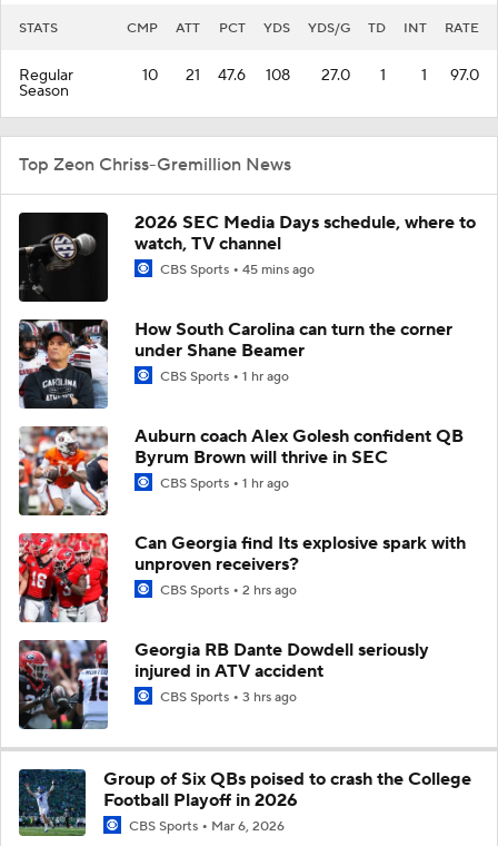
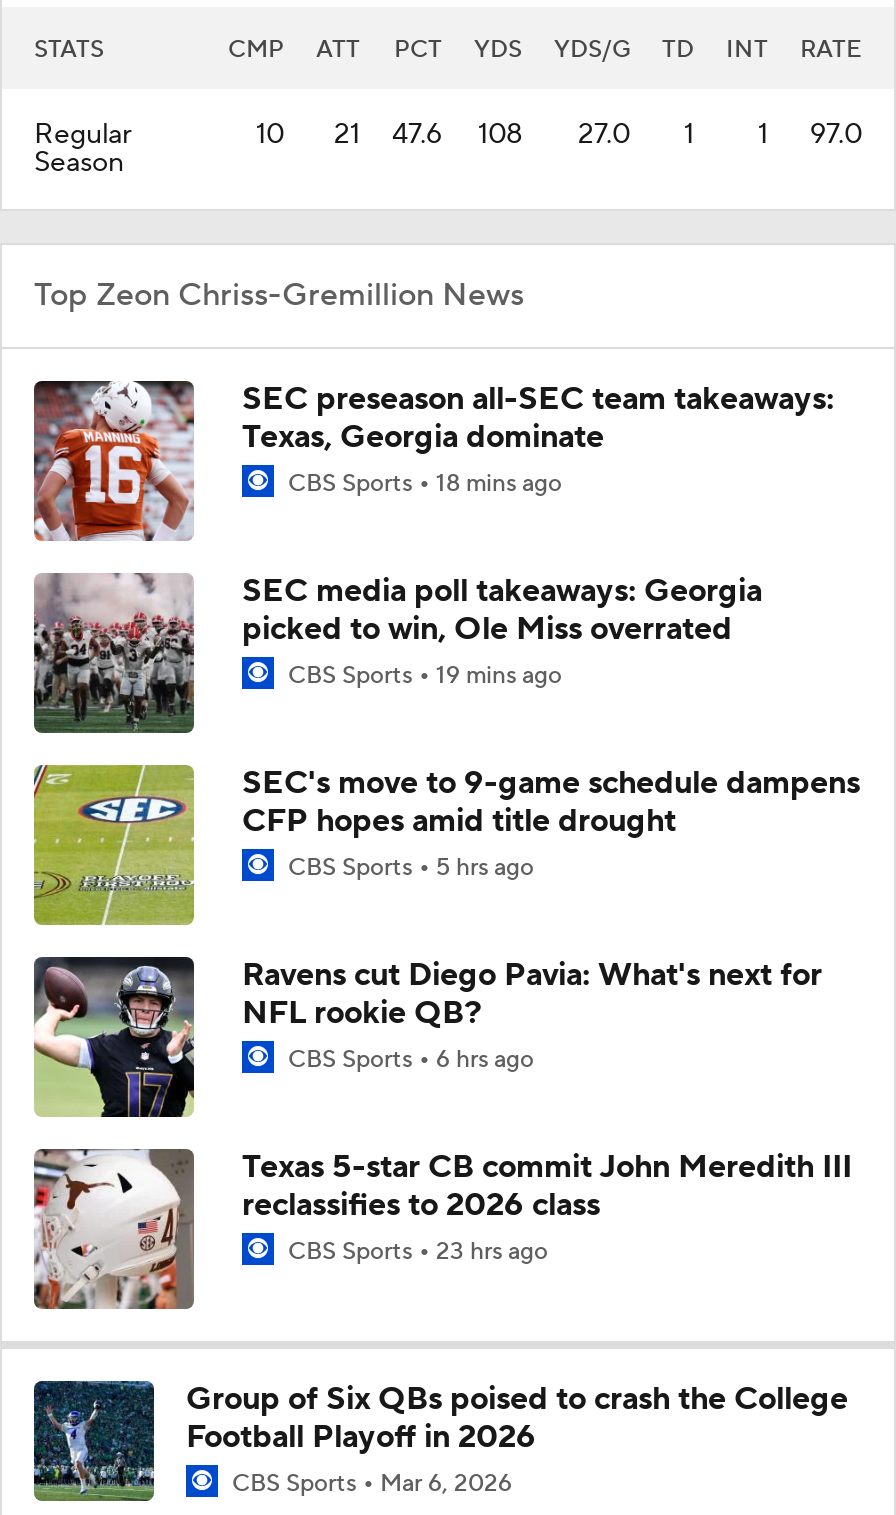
- [image]
- 2026 SEC Media Days schedule, where to
- watch, TV channel
- CBS Sports 45 mins ago
+ [image]
+ SEC preseason all-SEC team takeaways:
+ Texas, Georgia dominate
+ CBS Sports 18 mins ago

- [image]
- How South Carolina can turn the corner
- under Shane Beamer
- CBS Sports 1 hr ago
+ [image]
+ SEC media poll takeaways: Georgia
+ picked to win, Ole Miss overrated
+ CBS Sports 19 mins ago

- [image]
- Auburn coach Alex Golesh confident QB
- Byrum Brown will thrive in SEC
- CBS Sports 1 hr ago
+ [image]
+ SEC's move to 9-game schedule dampens
+ CFP hopes amid title drought
+ CBS Sports 5 hrs ago

- [image]
- Can Georgia find Its explosive spark with
- unproven receivers?
- CBS Sports 2 hrs ago
+ [image]
+ Ravens cut Diego Pavia: What's next for
+ NFL rookie QB?
+ CBS Sports 6 hrs ago

- [image]
- Georgia RB Dante Dowdell seriously
- injured in ATV accident
- CBS Sports 3 hrs ago
+ [image]
+ Texas 5-star CB commit John Meredith III
+ reclassifies to 2026 class
+ CBS Sports 23 hrs ago
